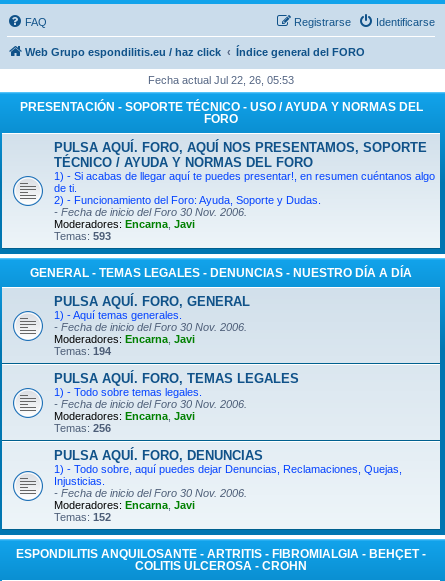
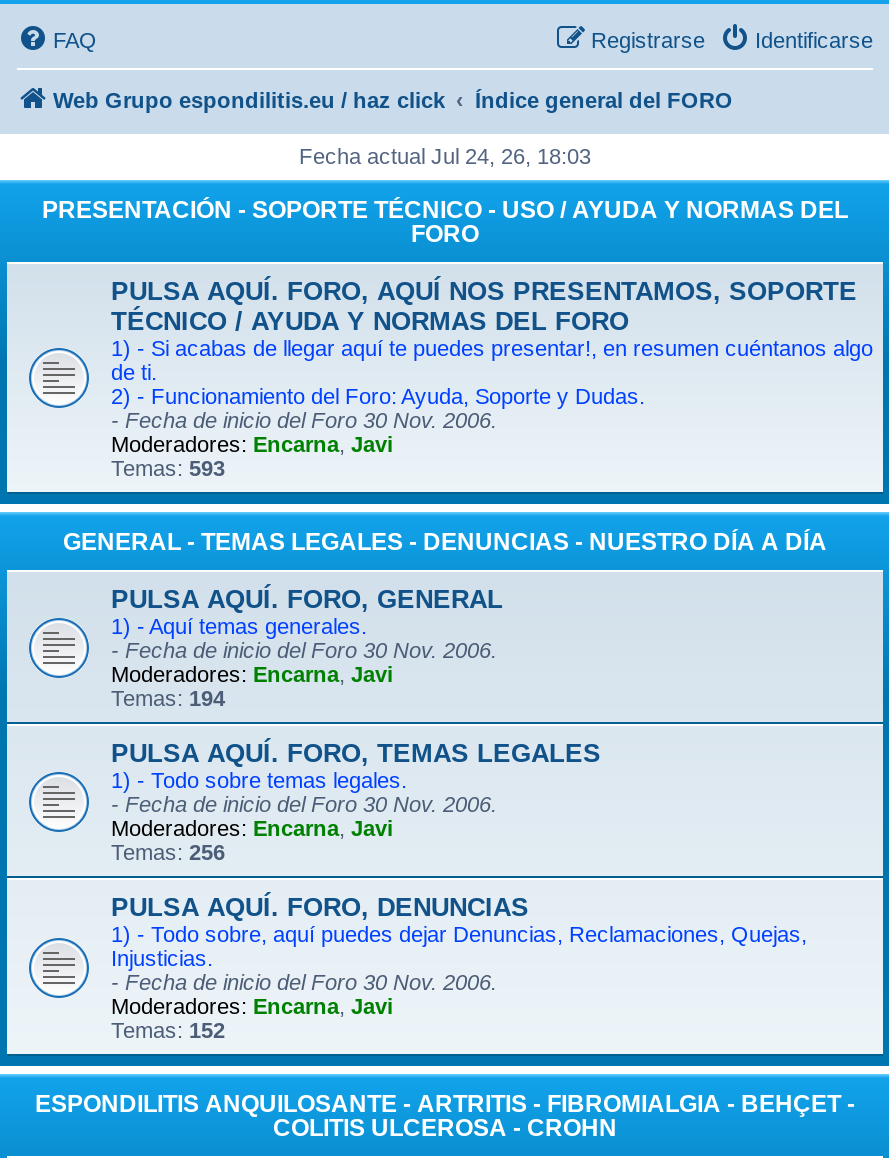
- Fecha actual Jul 22, 26, 05:53
+ Fecha actual Jul 24, 26, 18:03
